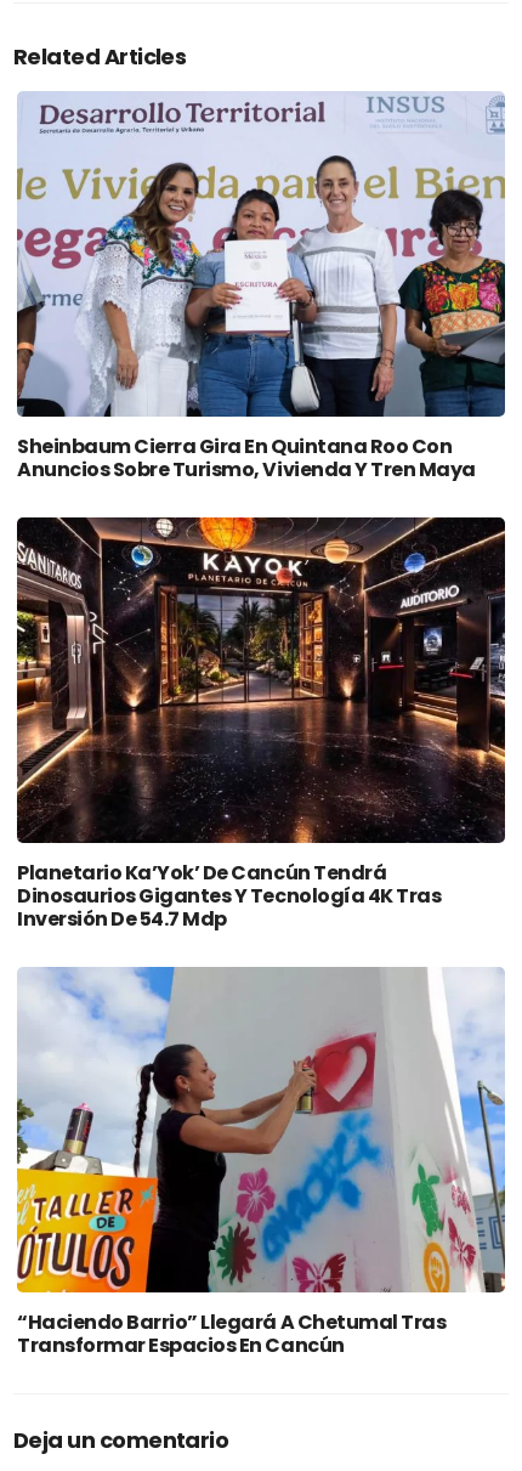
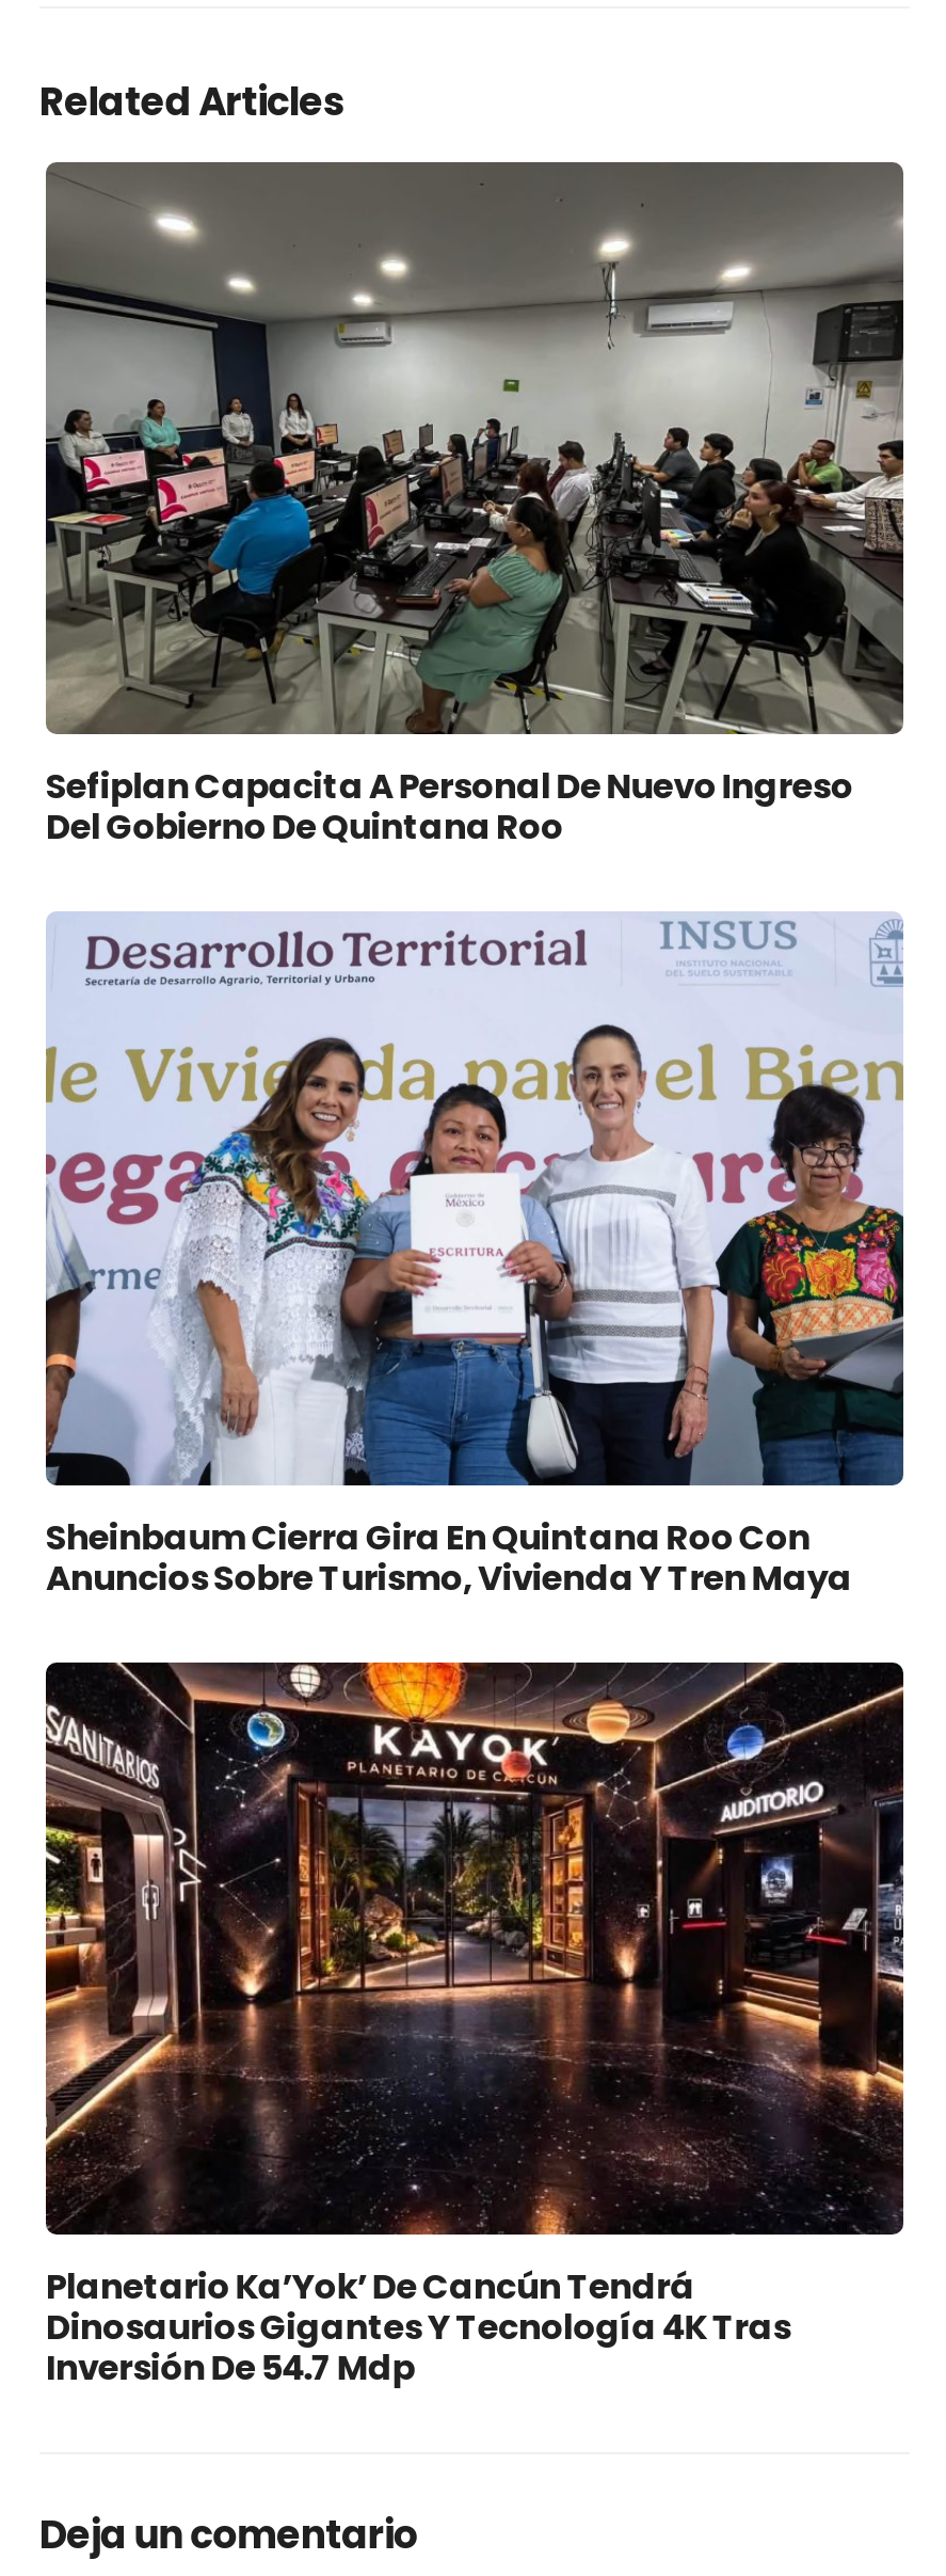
+ [image]
+ Sefiplan Capacita A Personal De Nuevo Ingreso
+ Del Gobierno De Quintana Roo

moved down: [image]

moved down: [image] | Sheinbaum Cierra Gira En Quintana Roo Con | Anuncios Sobre Turismo, Vivienda Y Tren Maya | Planetario Ka’Yok’ De Cancún Tendrá | Dinosaurios Gigantes Y Tecnología 4K Tras | Inversión De 54.7 Mdp

- [image]
- “Haciendo Barrio” Llegará A Chetumal Tras
- Transformar Espacios En Cancún
